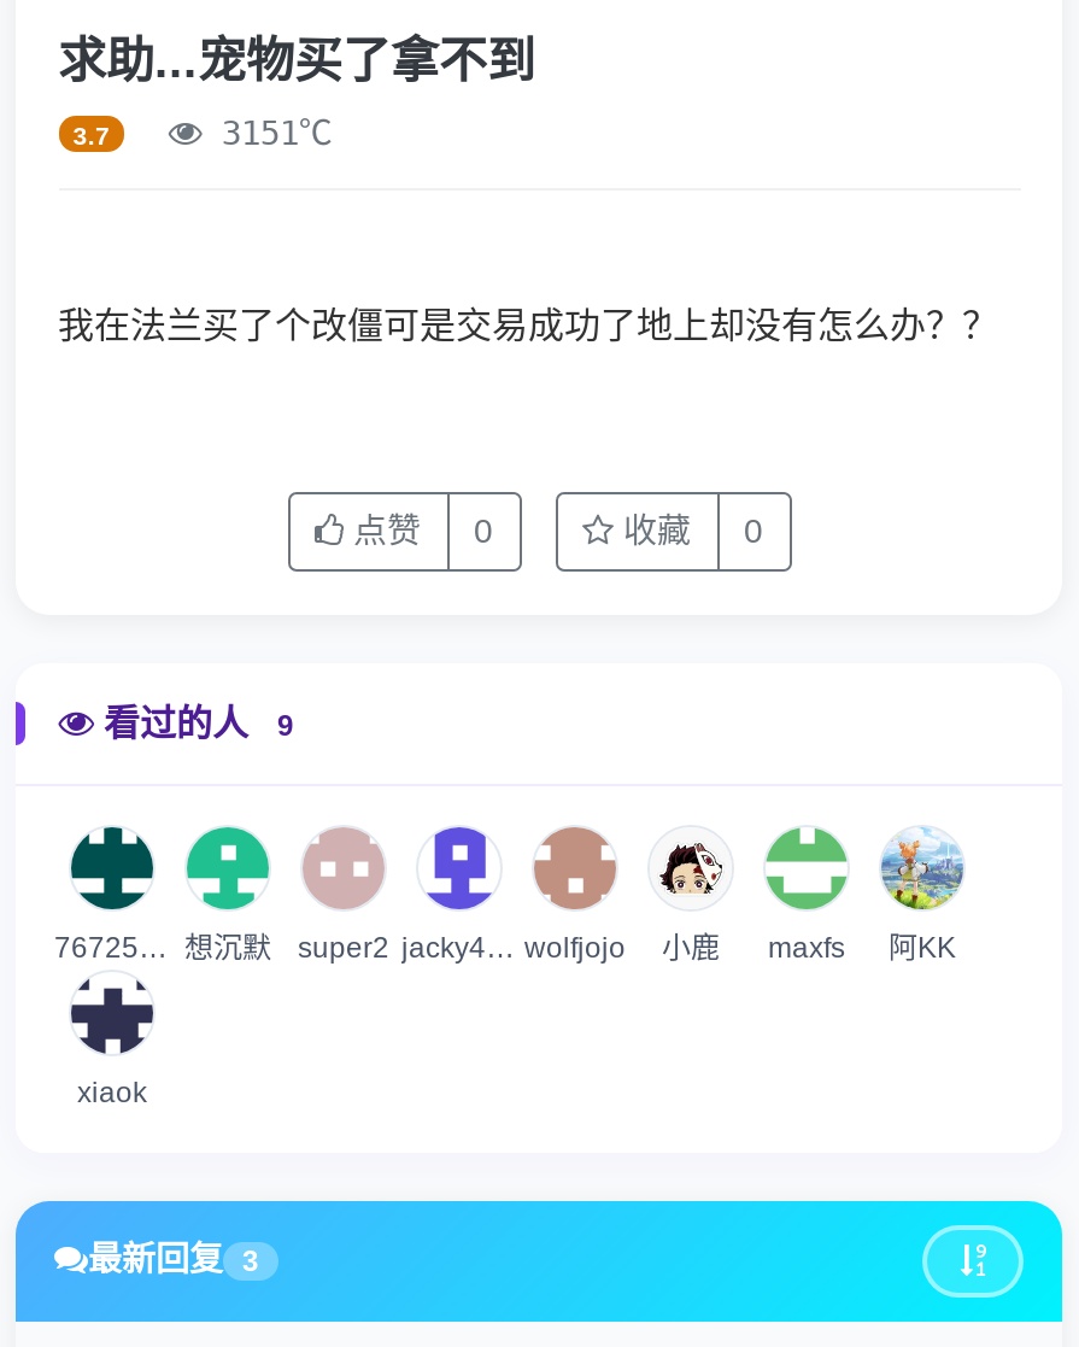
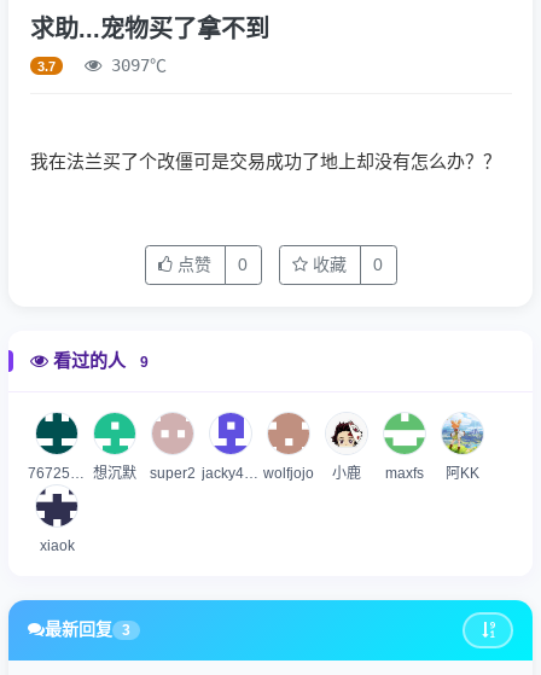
- 3151℃
+ 3097℃
